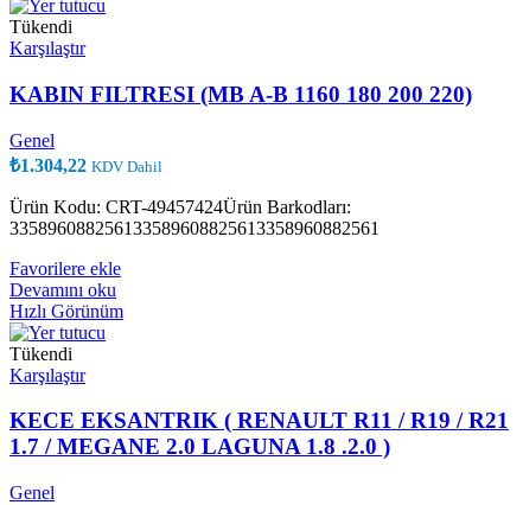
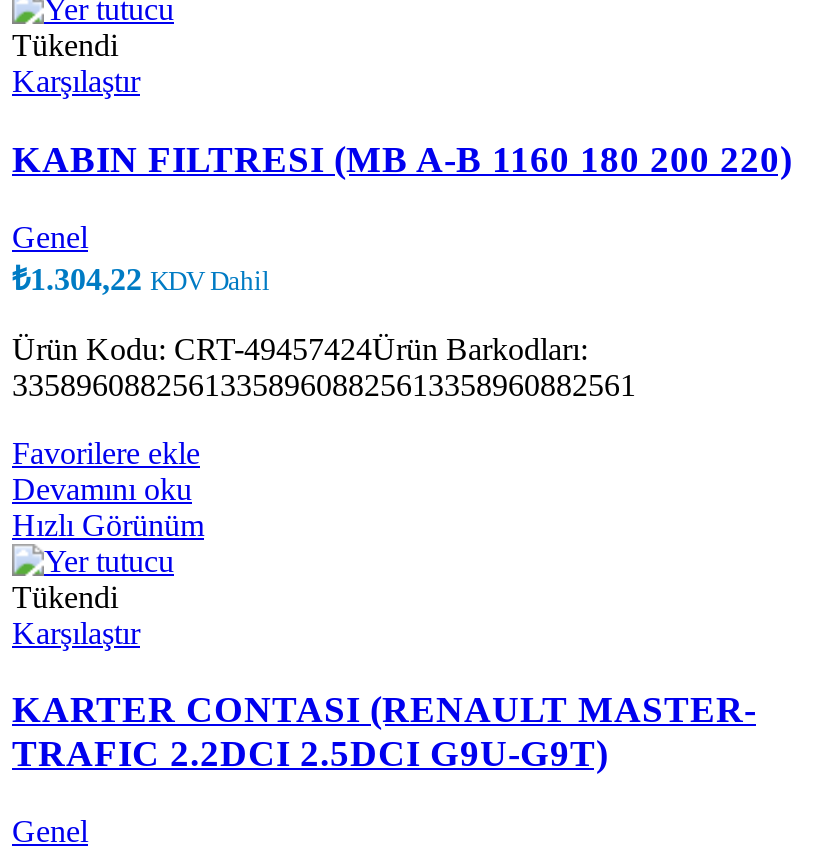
- KECE EKSANTRIK ( RENAULT R11 / R19 / R21
- 1.7 / MEGANE 2.0 LAGUNA 1.8 .2.0 )
+ KARTER CONTASI (RENAULT MASTER-
+ TRAFIC 2.2DCI 2.5DCI G9U-G9T)
